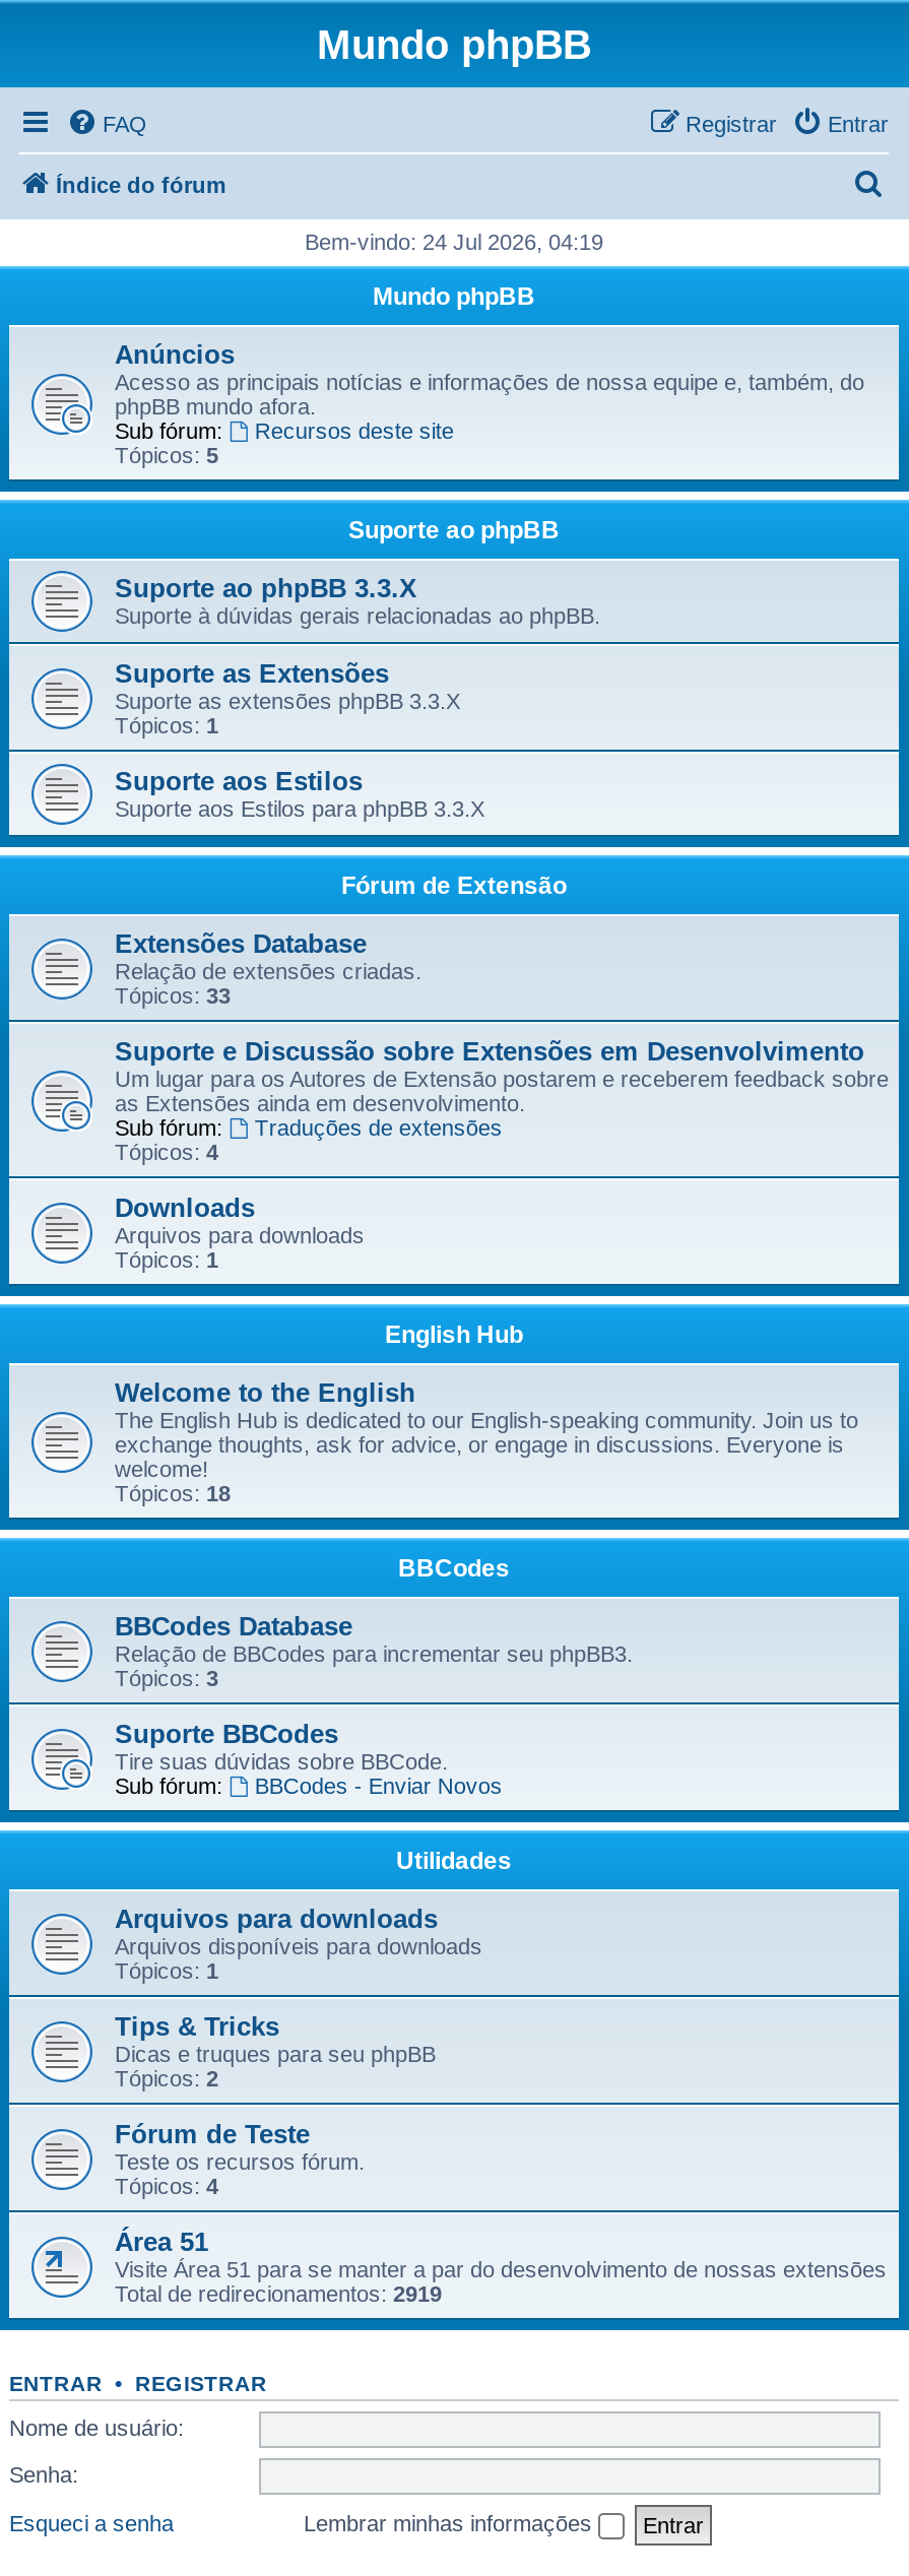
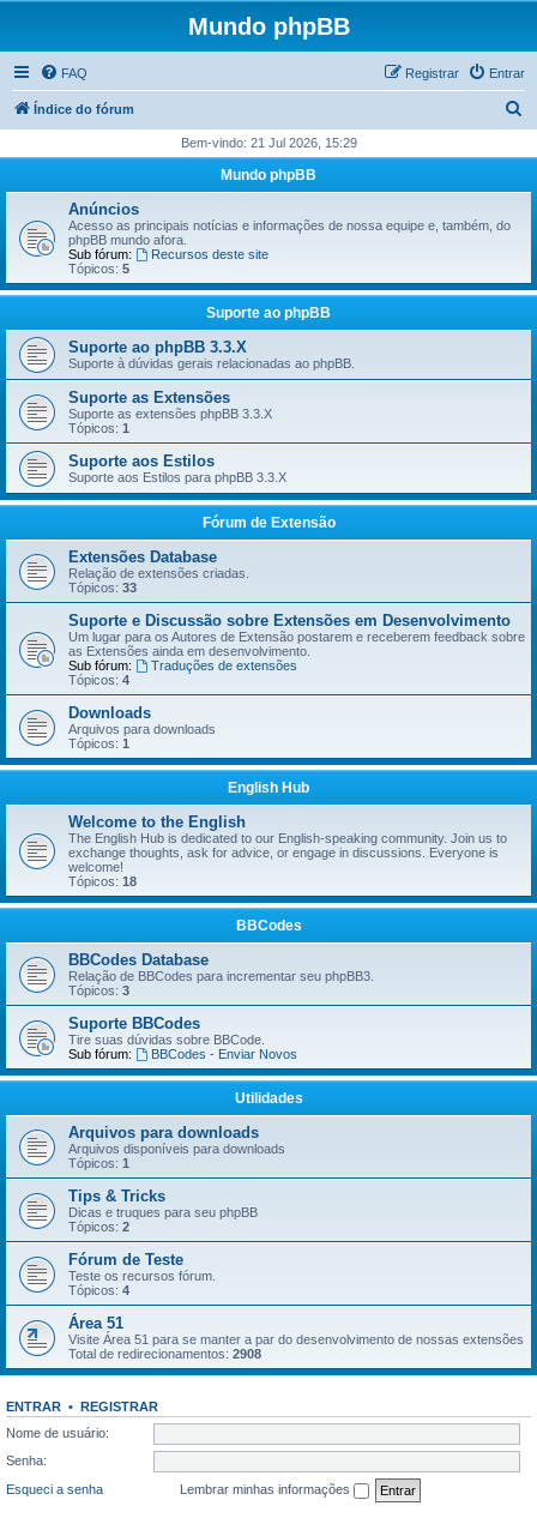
- Bem-vindo: 24 Jul 2026, 04:19
+ Bem-vindo: 21 Jul 2026, 15:29

- Total de redirecionamentos: 2919
+ Total de redirecionamentos: 2908
